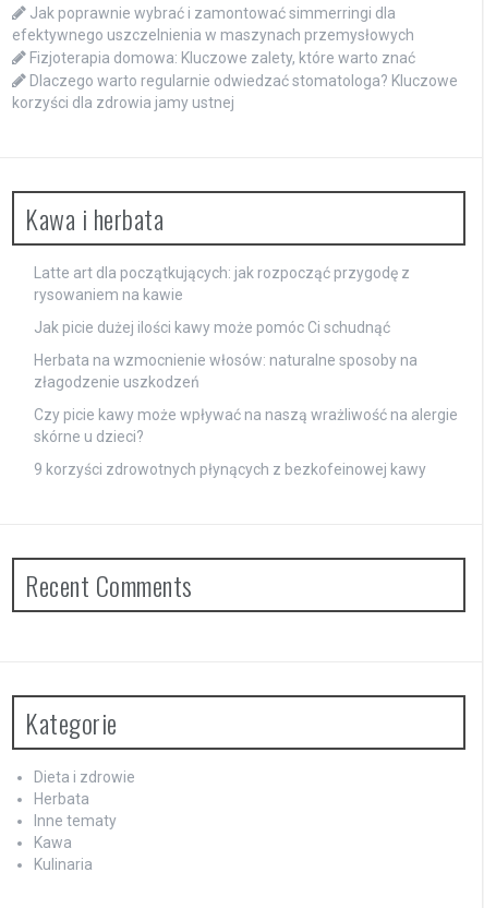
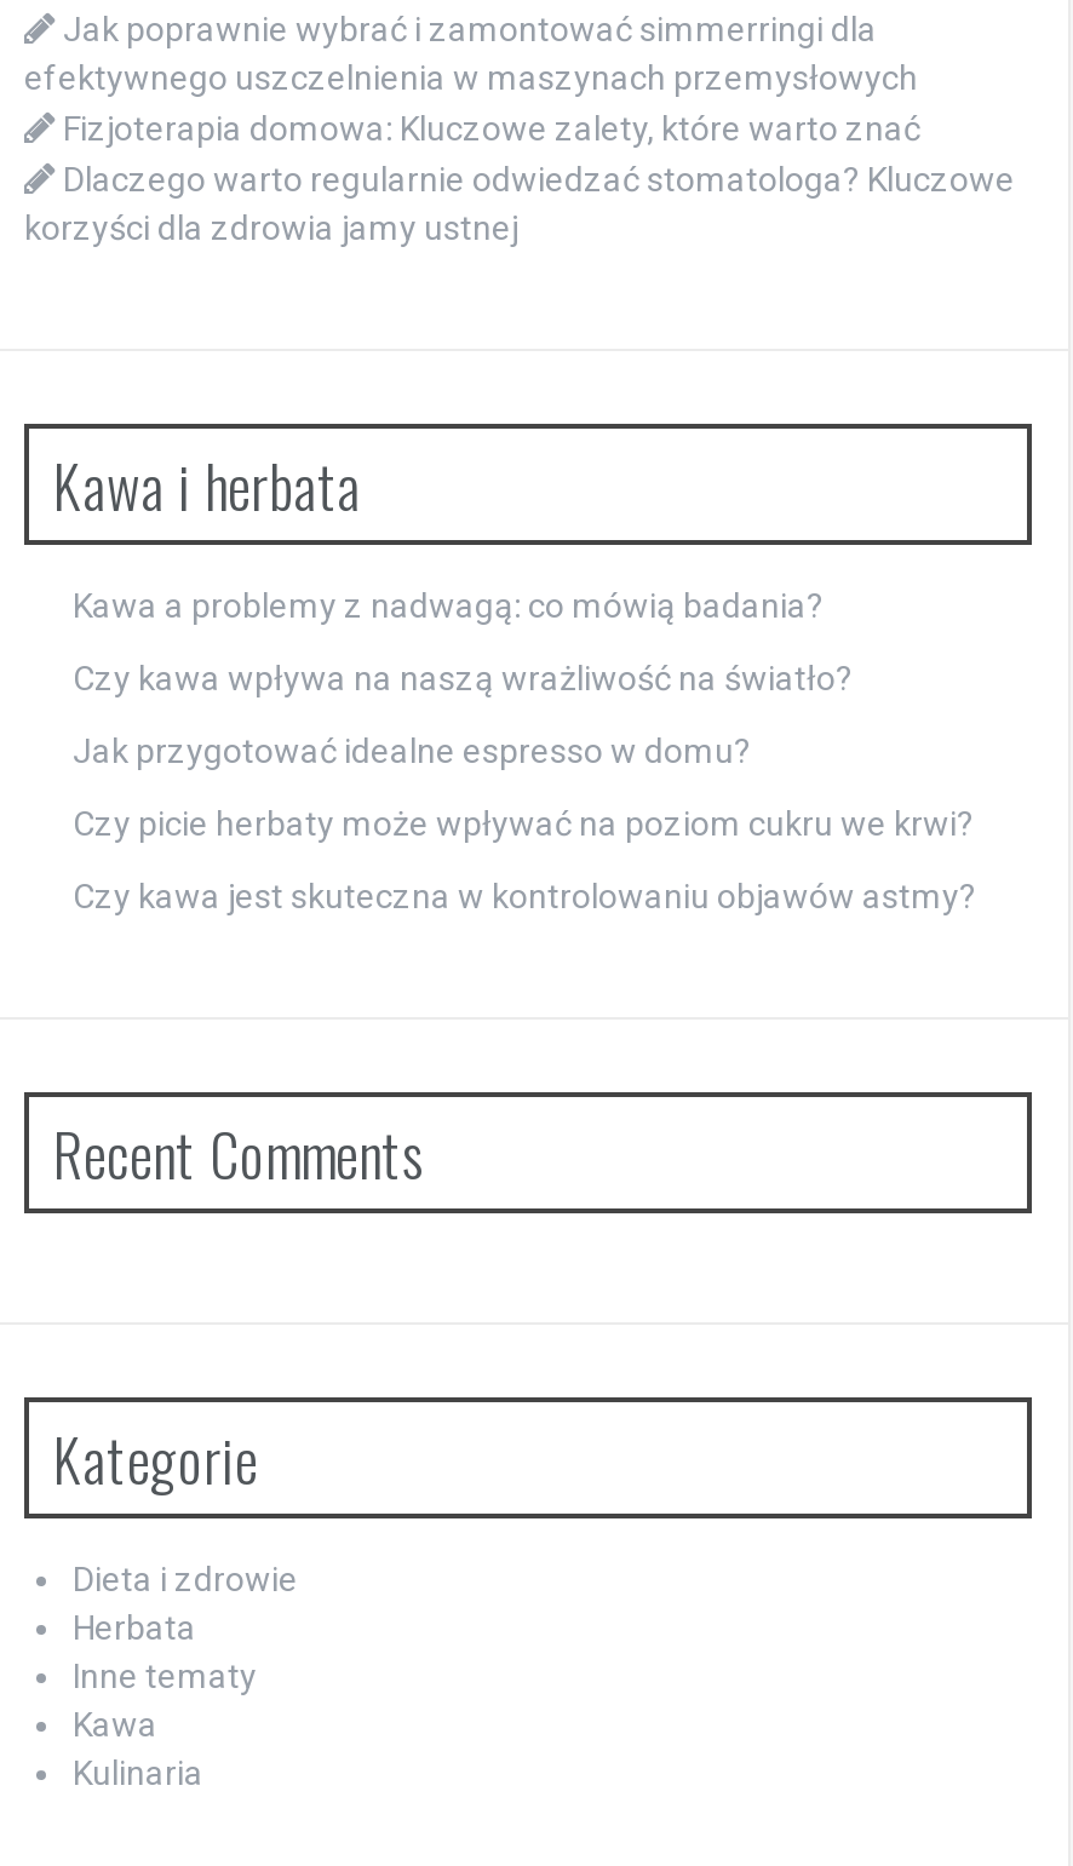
- Latte art dla początkujących: jak rozpocząć przygodę z
- rysowaniem na kawie
+ Kawa a problemy z nadwagą: co mówią badania?

- Jak picie dużej ilości kawy może pomóc Ci schudnąć
+ Czy kawa wpływa na naszą wrażliwość na światło?

- Herbata na wzmocnienie włosów: naturalne sposoby na
- złagodzenie uszkodzeń
+ Jak przygotować idealne espresso w domu?

- Czy picie kawy może wpływać na naszą wrażliwość na alergie
- skórne u dzieci?
+ Czy picie herbaty może wpływać na poziom cukru we krwi?

- 9 korzyści zdrowotnych płynących z bezkofeinowej kawy
+ Czy kawa jest skuteczna w kontrolowaniu objawów astmy?
